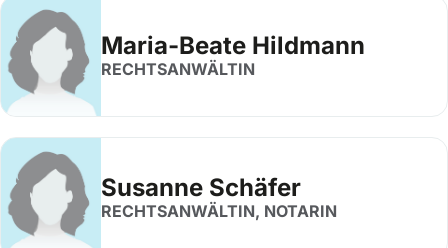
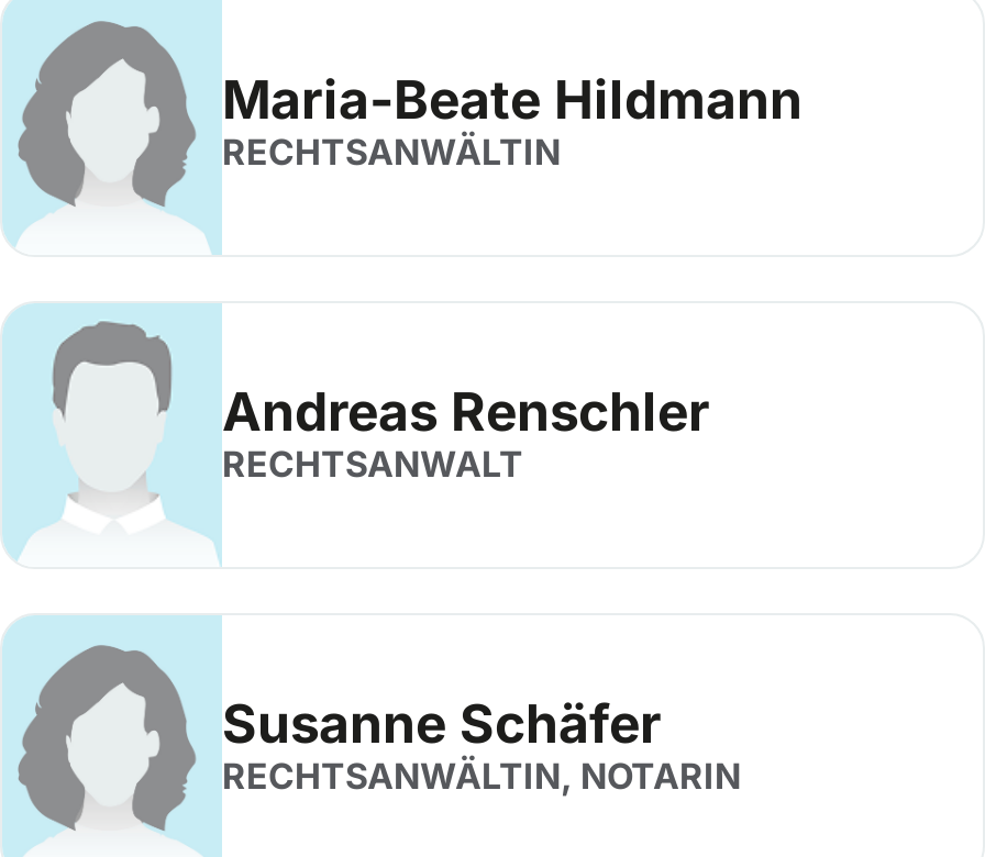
+ [image]
+ Andreas Renschler
+ RECHTSANWALT
